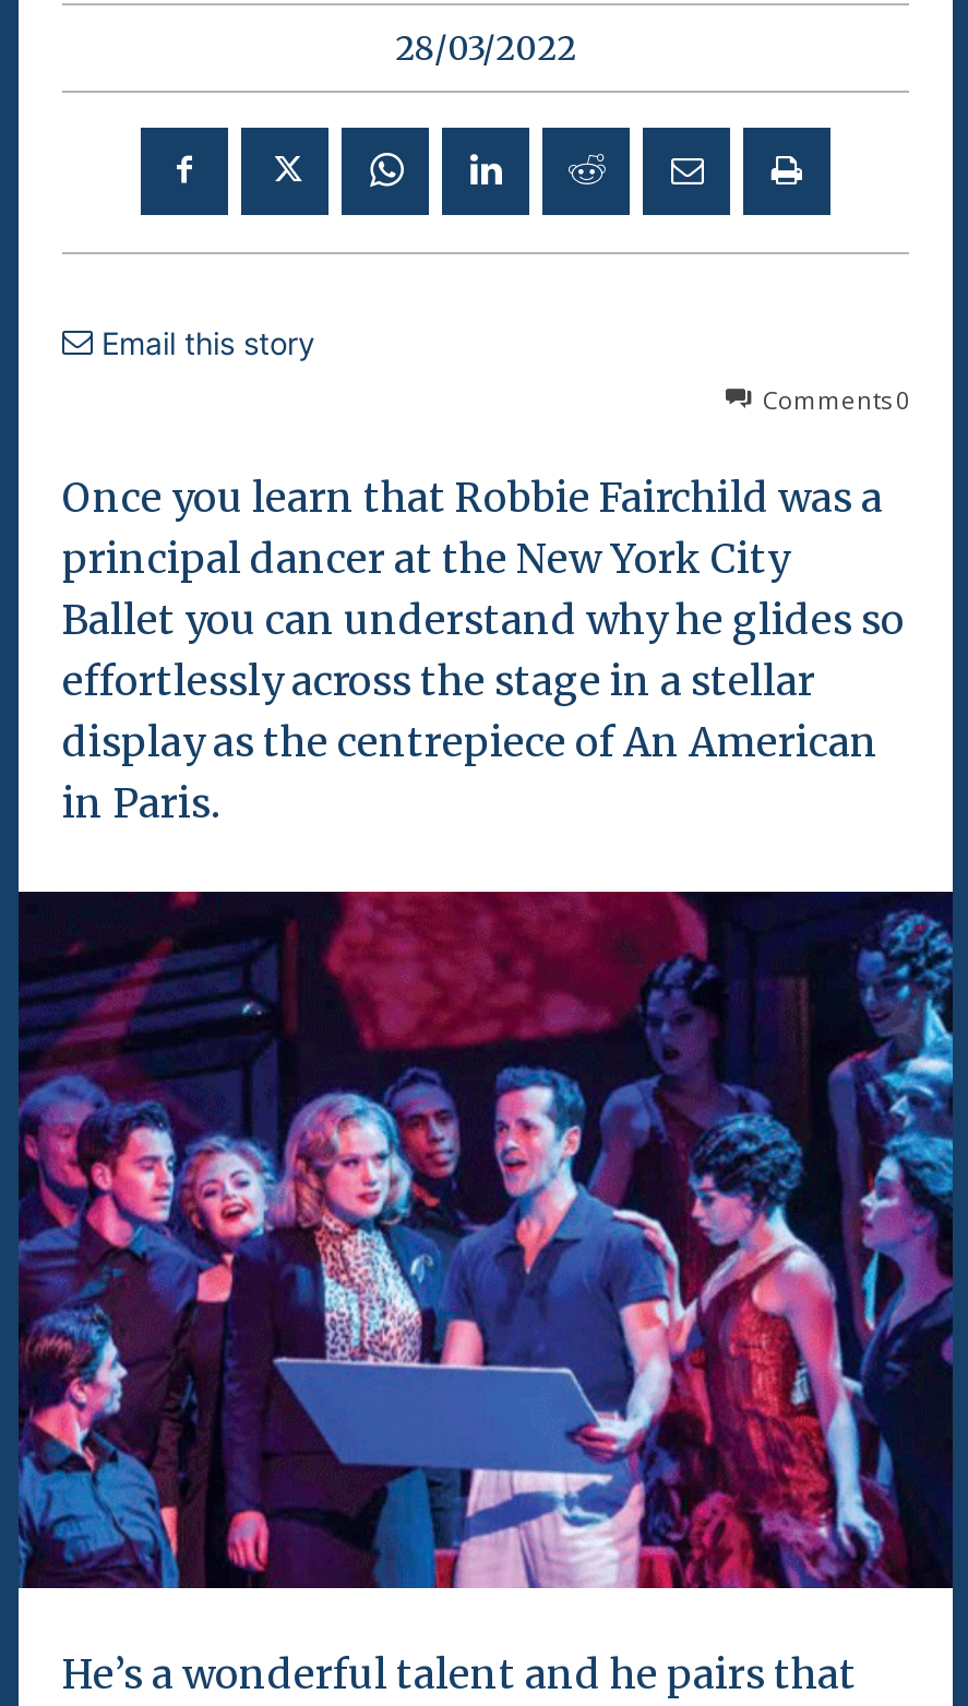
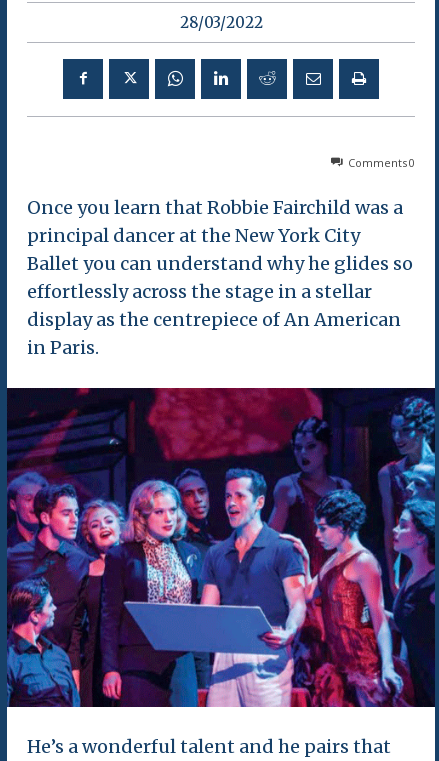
- Email this story
